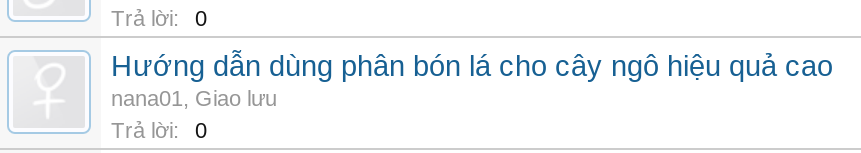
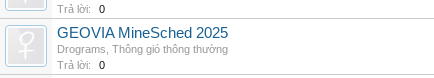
- Hướng dẫn dùng phân bón lá cho cây ngô hiệu quả cao
- nana01, Giao lưu
+ GEOVIA MineSched 2025
+ Drograms, Thông gió thông thường
